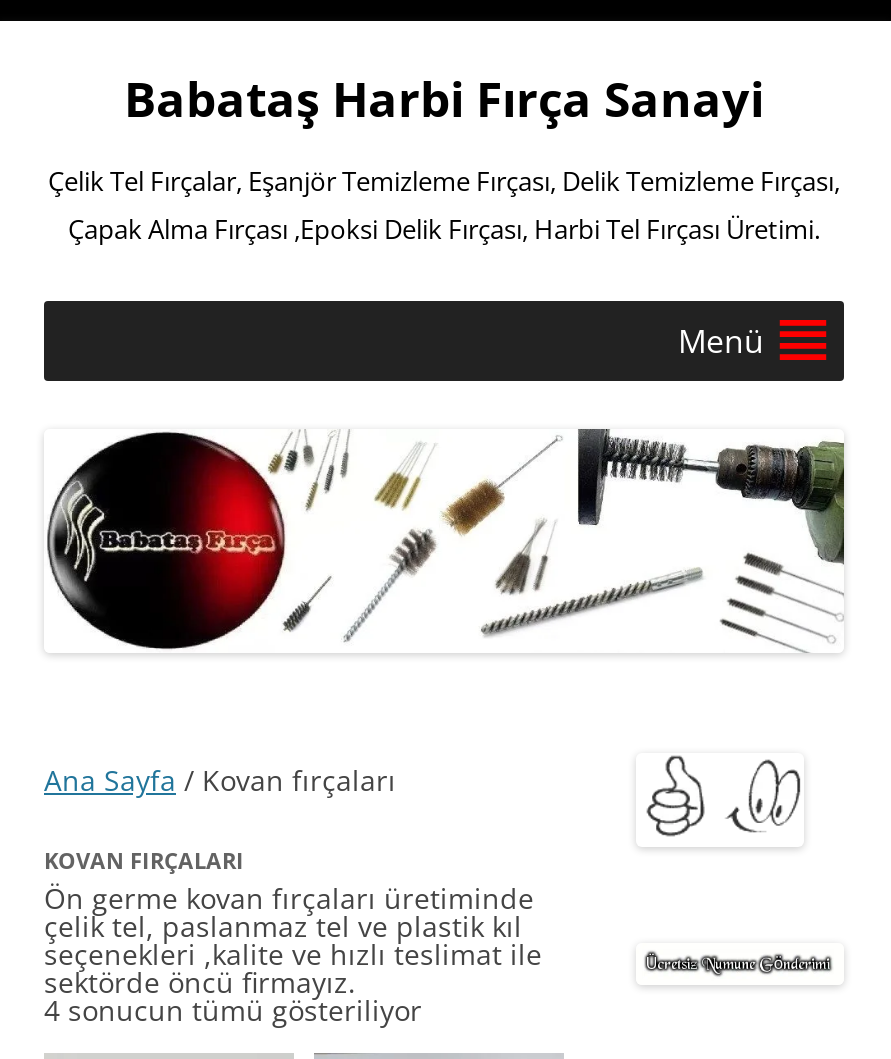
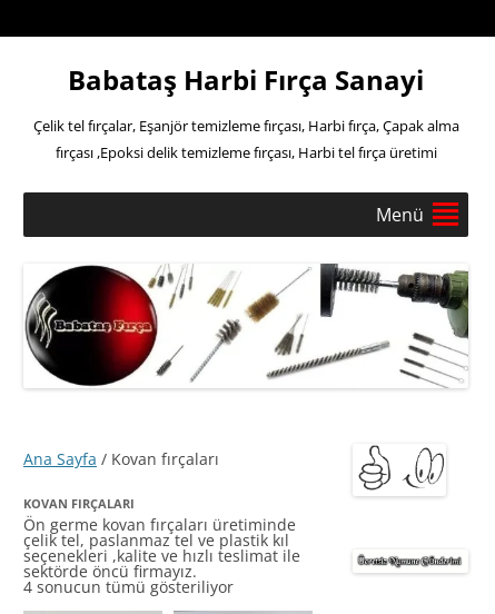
- Çelik Tel Fırçalar, Eşanjör Temizleme Fırçası, Delik Temizleme Fırçası,
- Çapak Alma Fırçası ,Epoksi Delik Fırçası, Harbi Tel Fırçası Üretimi.
+ Çelik tel fırçalar, Eşanjör temizleme fırçası, Harbi fırça, Çapak alma
+ fırçası ,Epoksi delik temizleme fırçası, Harbi tel fırça üretimi
